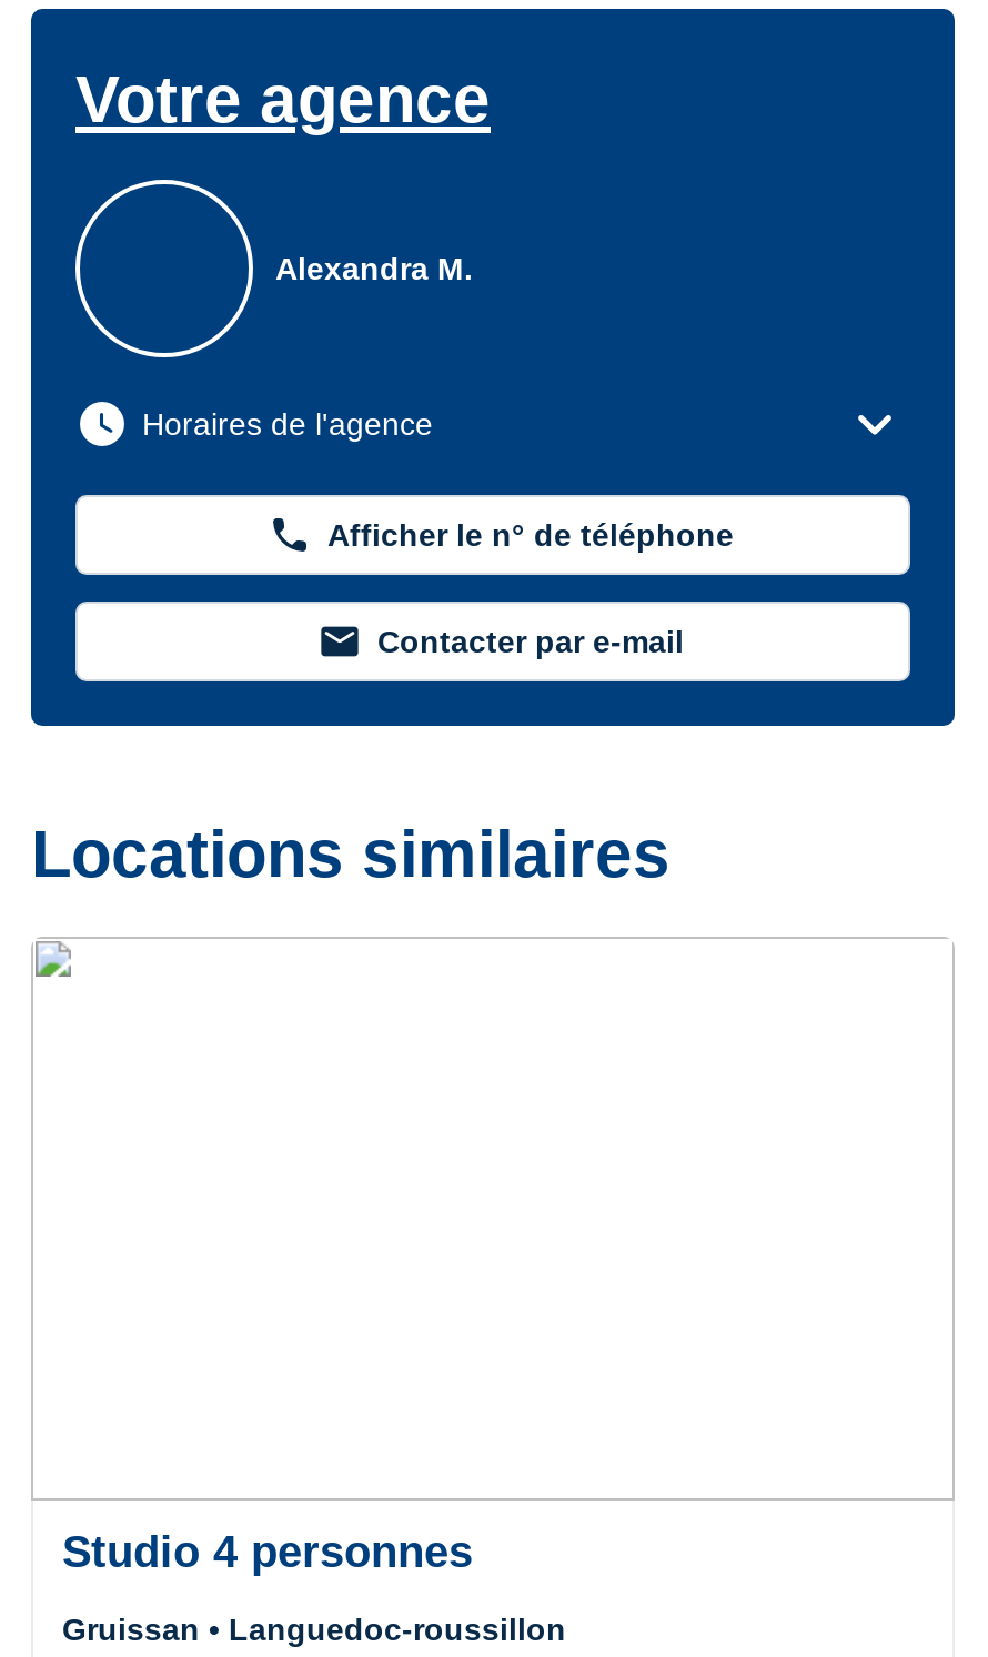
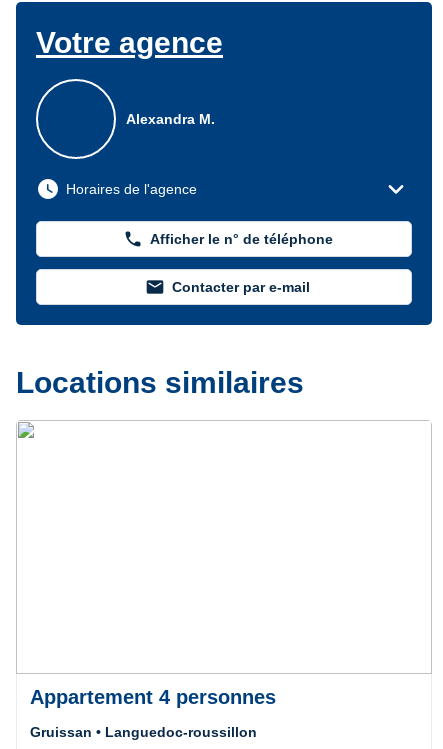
- Studio 4 personnes
+ Appartement 4 personnes
